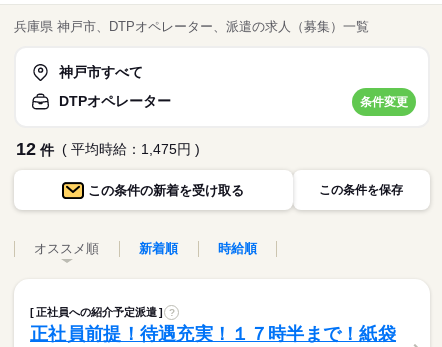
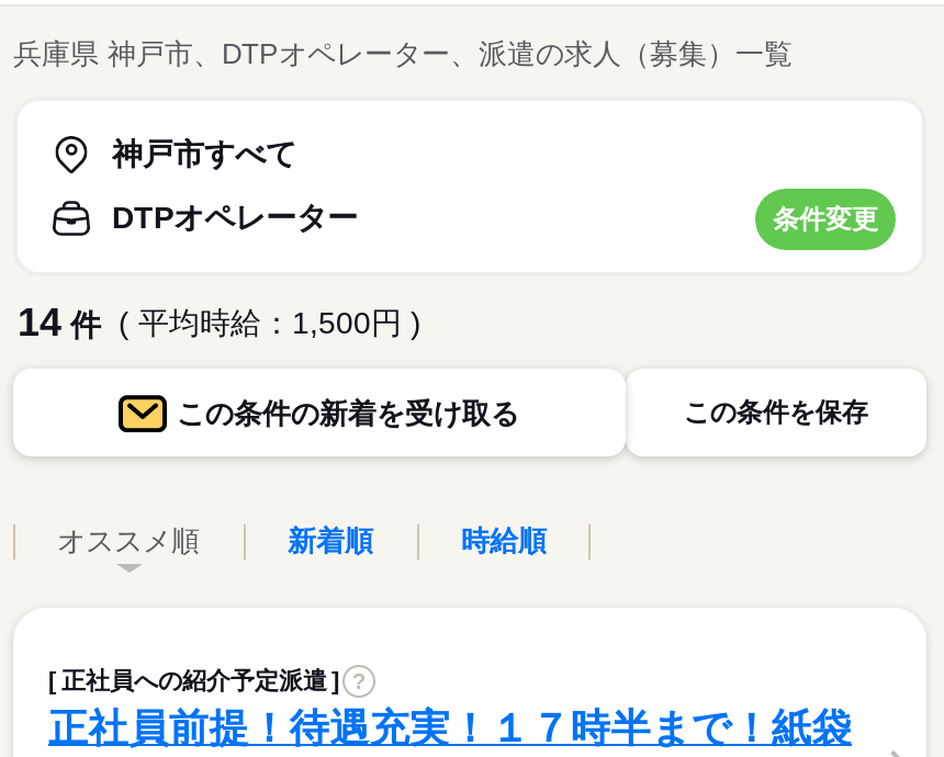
- 12件 ( 平均時給：1,475円 )
+ 14件 ( 平均時給：1,500円 )
